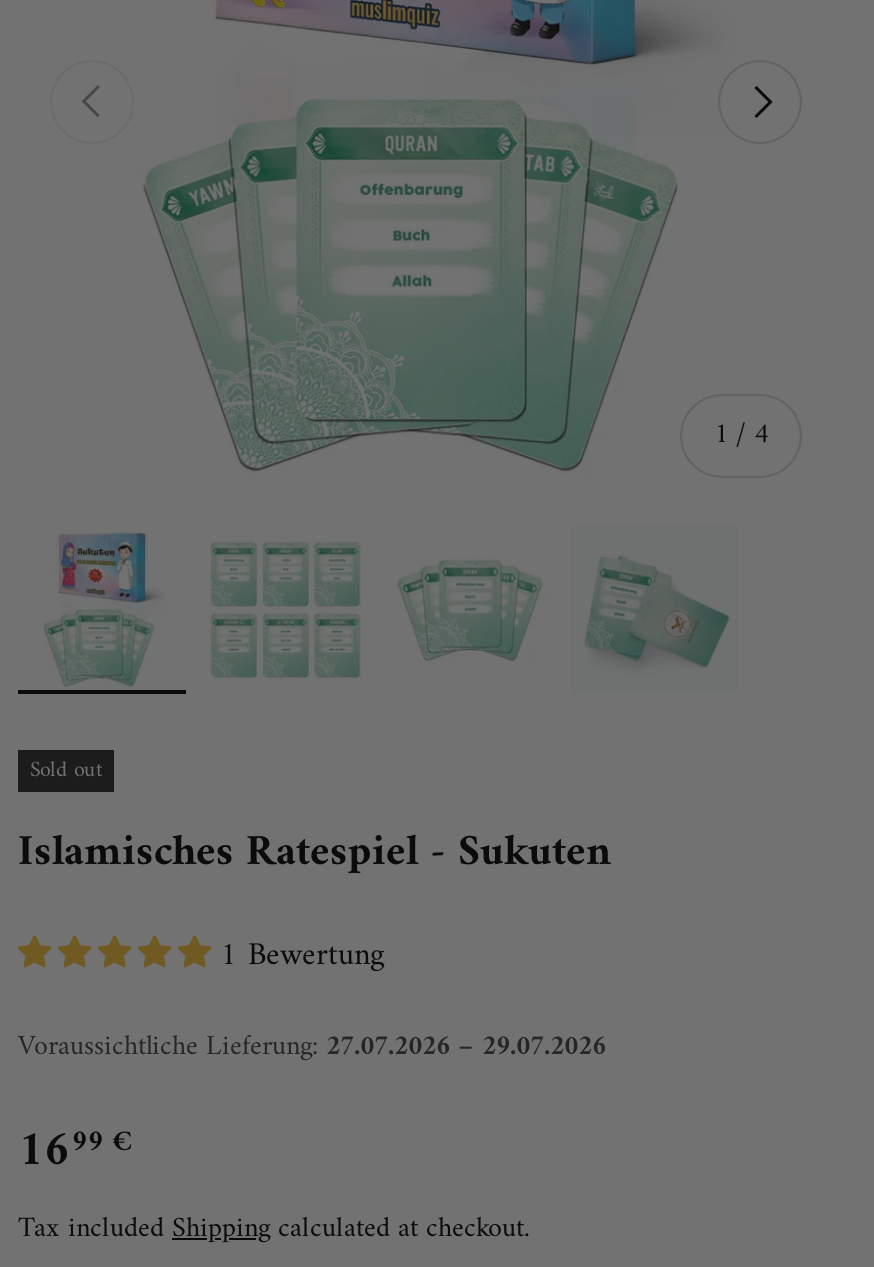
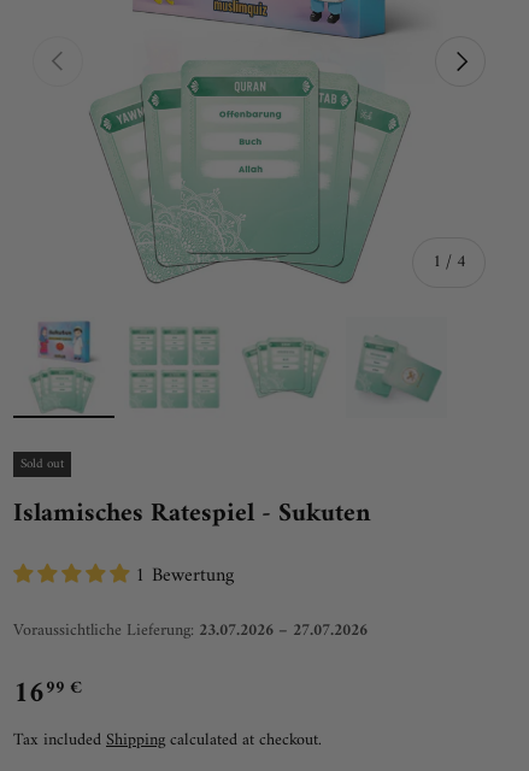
- Voraussichtliche Lieferung: 27.07.2026 – 29.07.2026
+ Voraussichtliche Lieferung: 23.07.2026 – 27.07.2026
